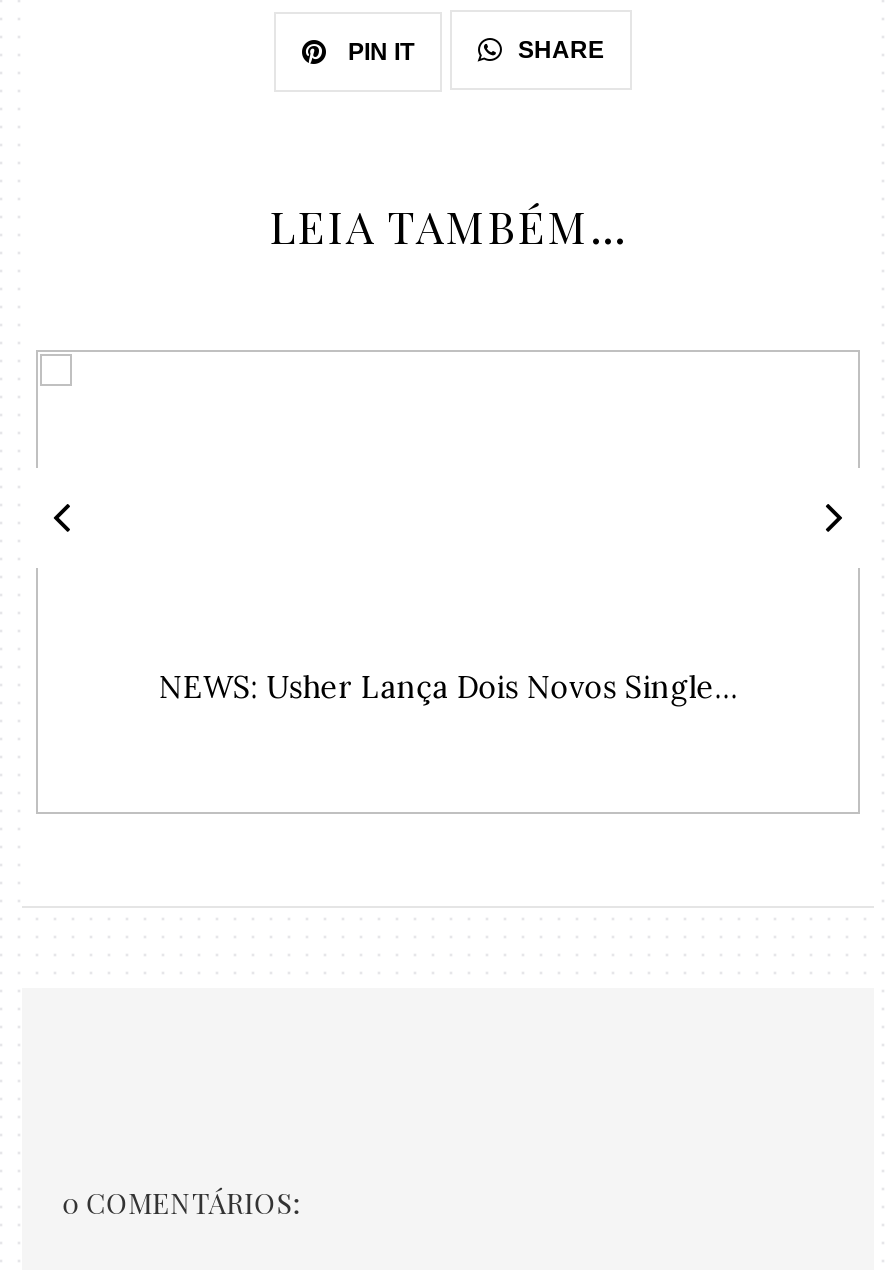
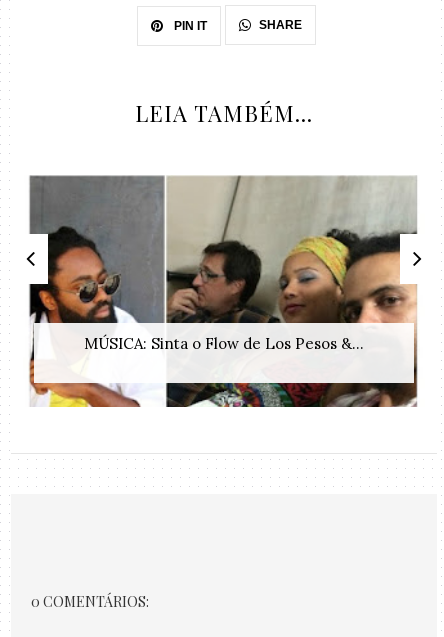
+ [image]

- NEWS: Usher Lança Dois Novos Single...
+ MÚSICA: Sinta o Flow de Los Pesos &...
